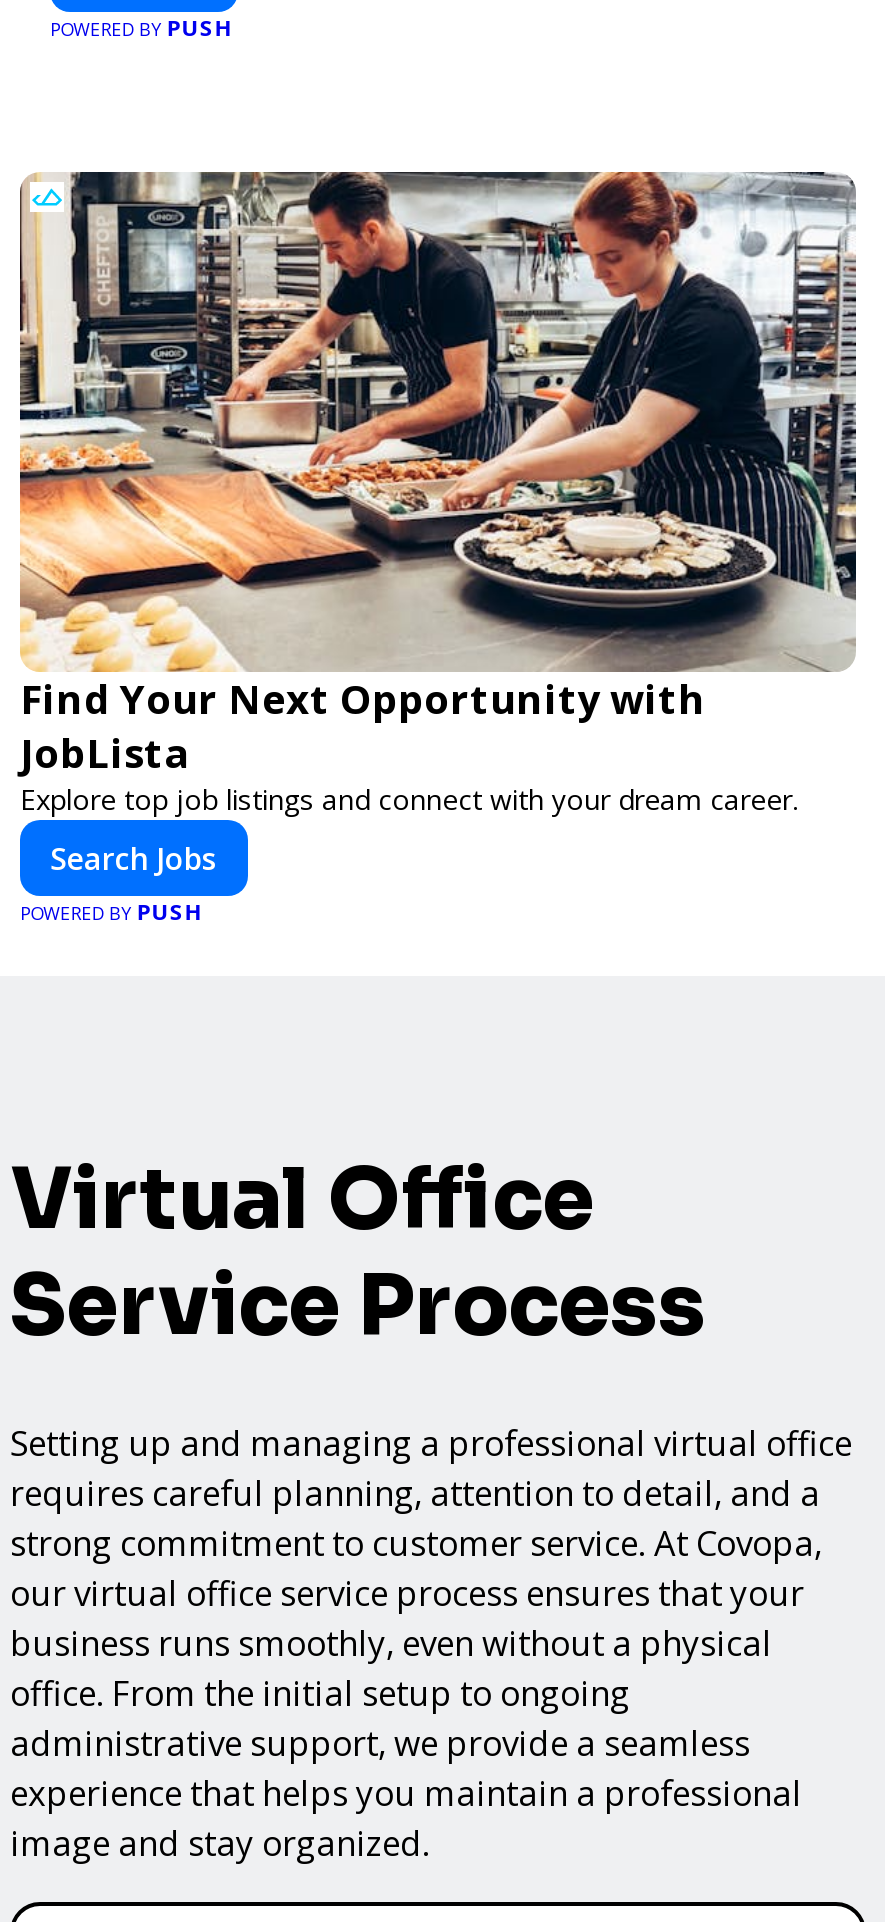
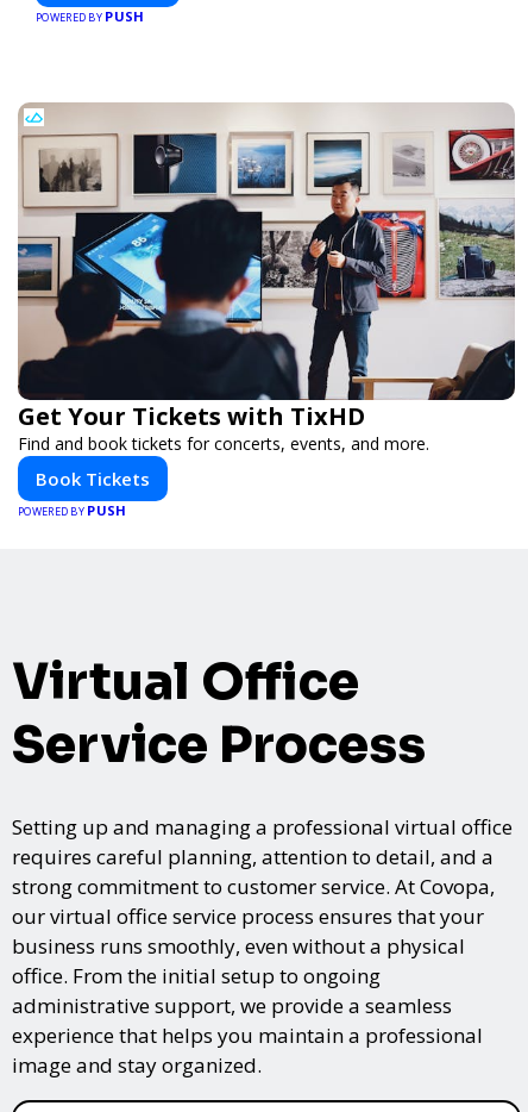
- [image]
- Find Your Next Opportunity with
- JobLista
- Explore top job listings and connect with your dream career.
+ [image]
+ Get Your Tickets with TixHD
+ Find and book tickets for concerts, events, and more.

- Search Jobs
+ Book Tickets
